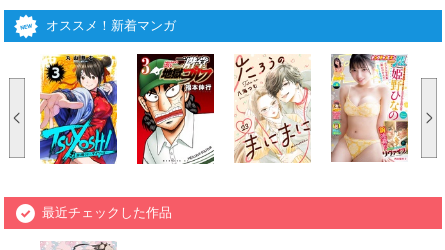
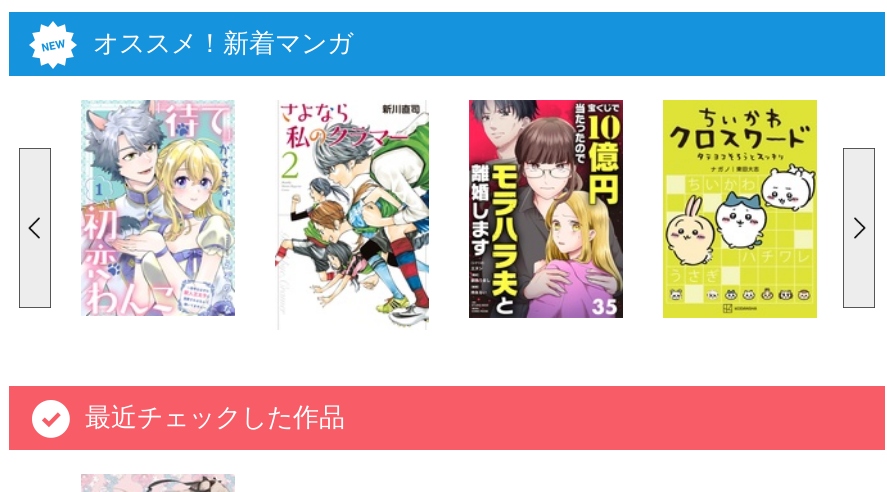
- [image]
+ [image]

- [image]
+ [image]

- [image]
+ [image]

- [image]
+ [image]
